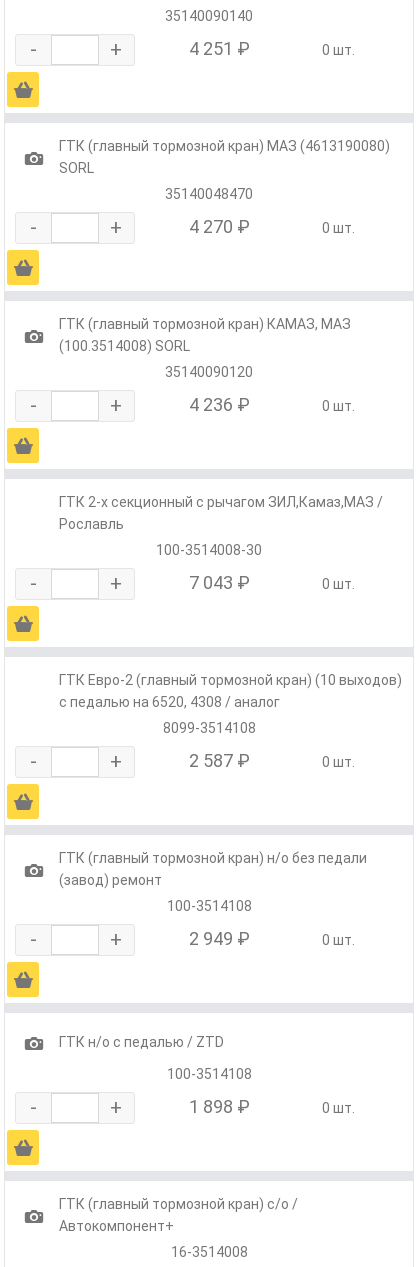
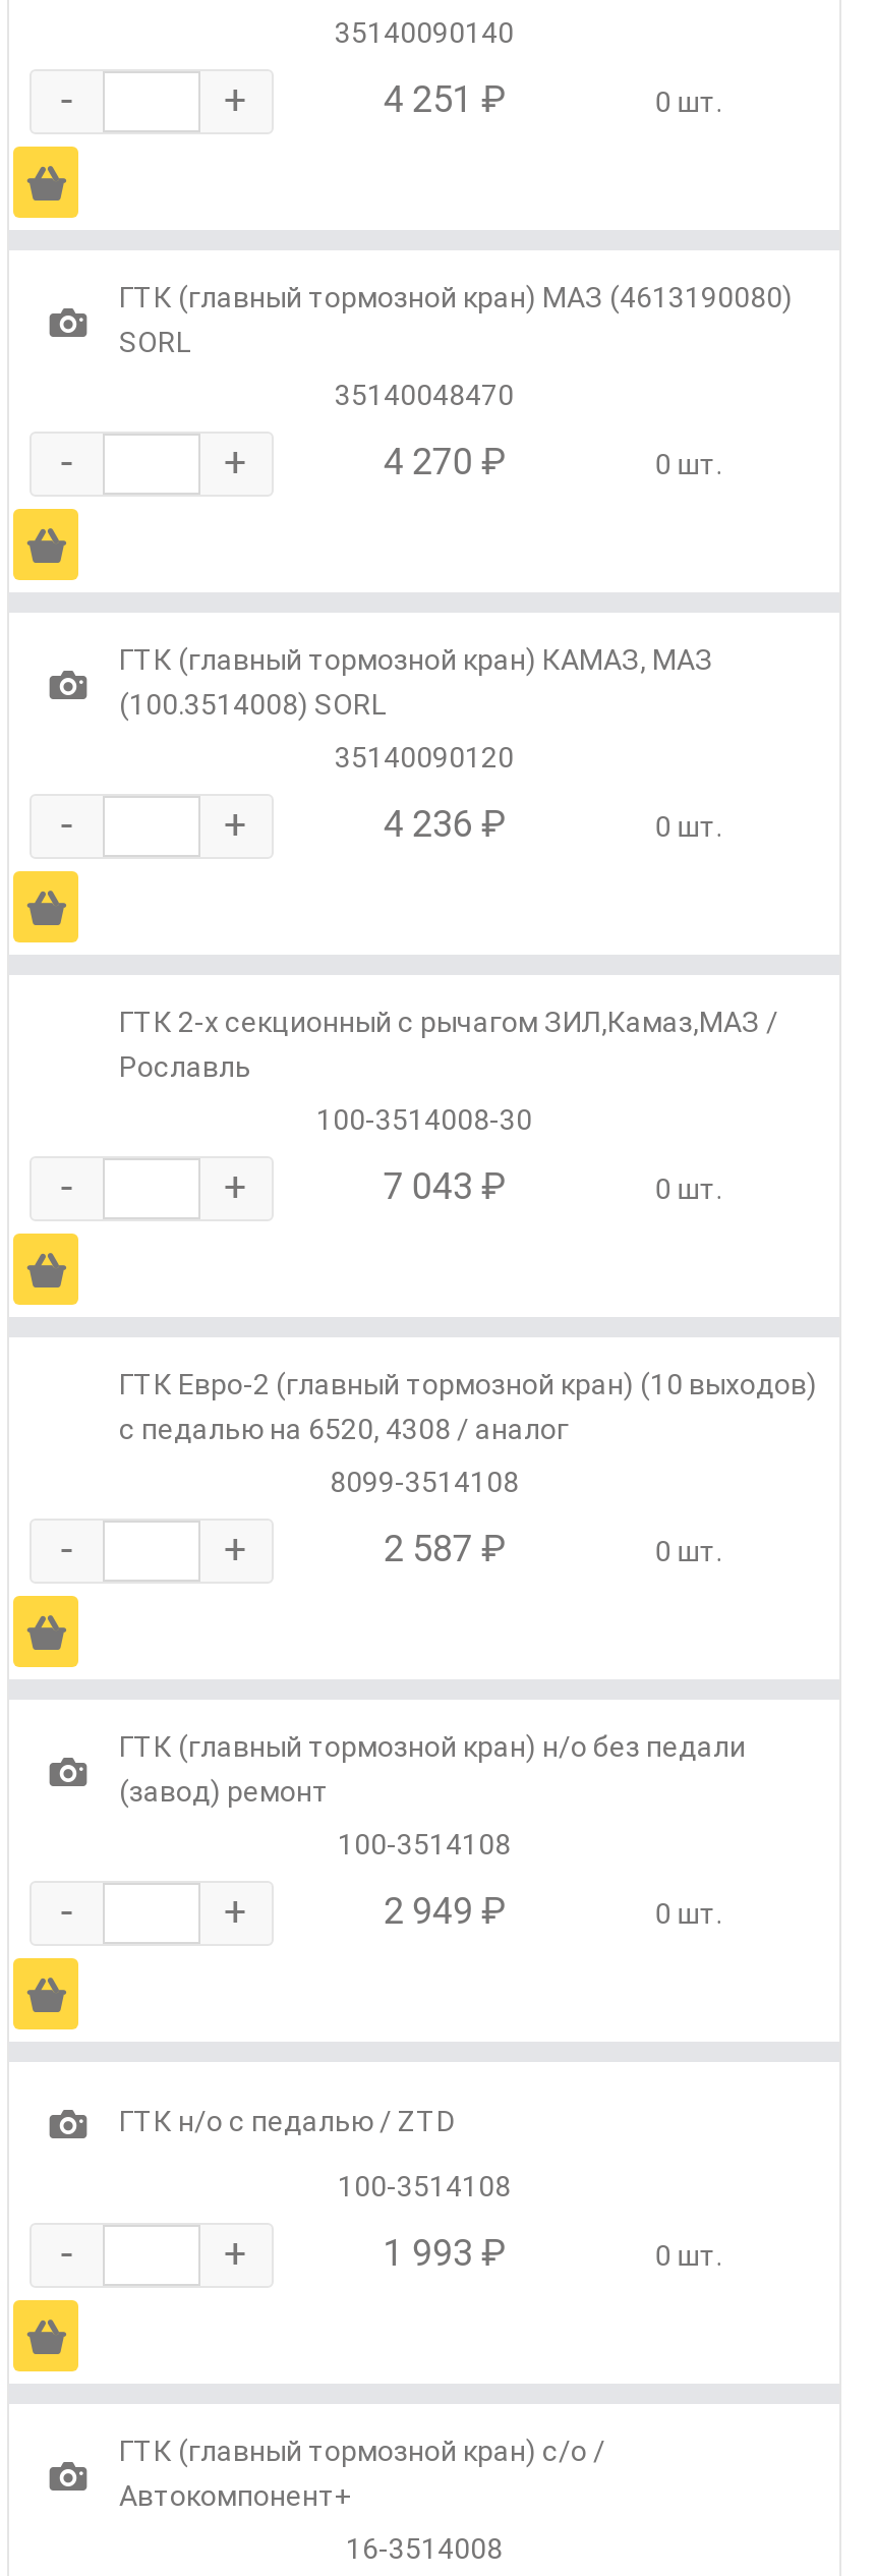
- 1 898 ₽
+ 1 993 ₽
